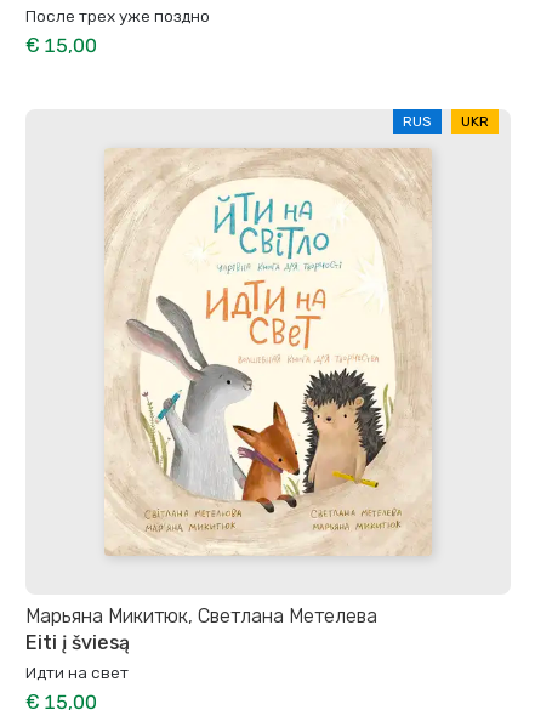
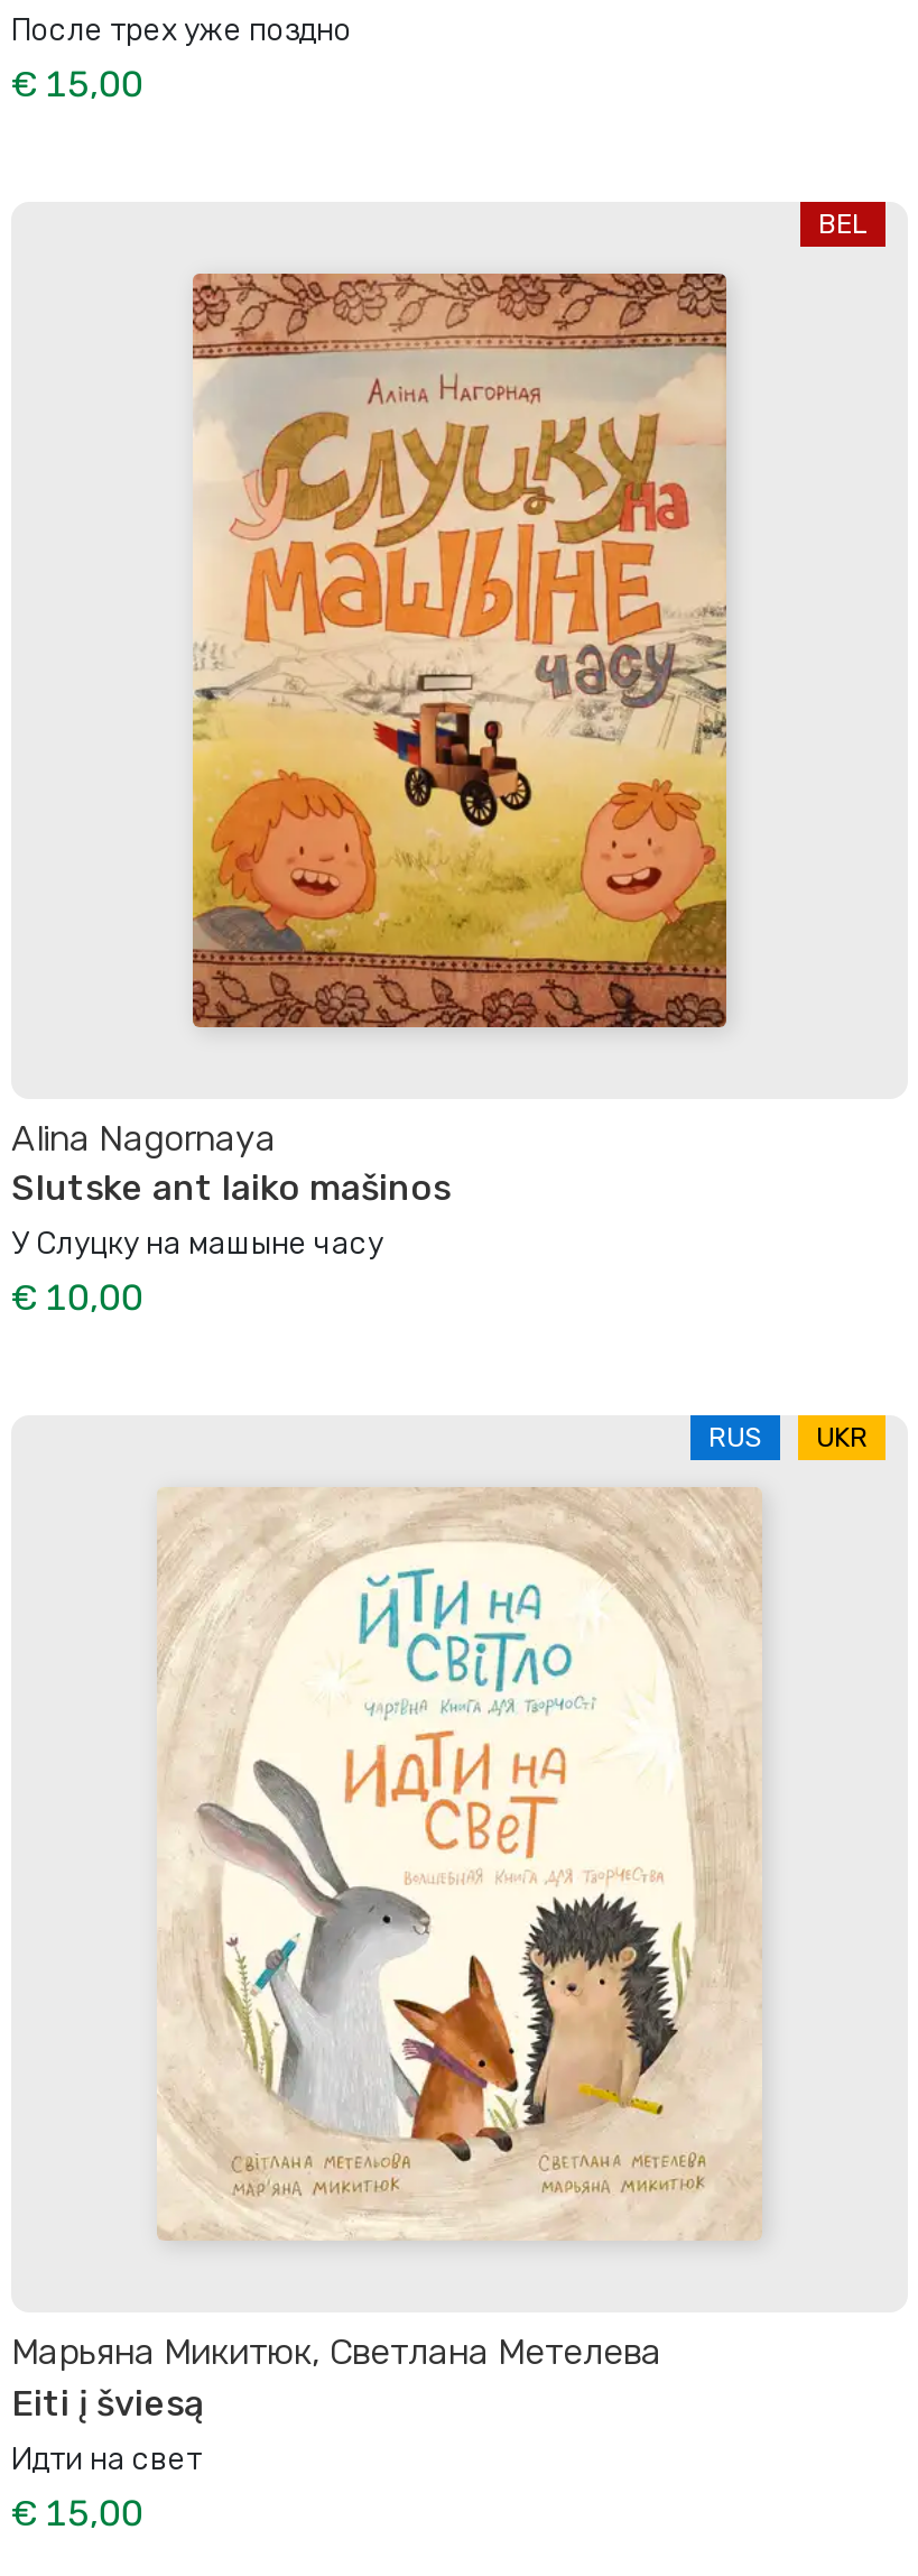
+ [image]
+ Alina Nagornaya
+ Slutske ant laiko mašinos
+ У Слуцку на машыне часу
+ € 10,00

+ BEL
